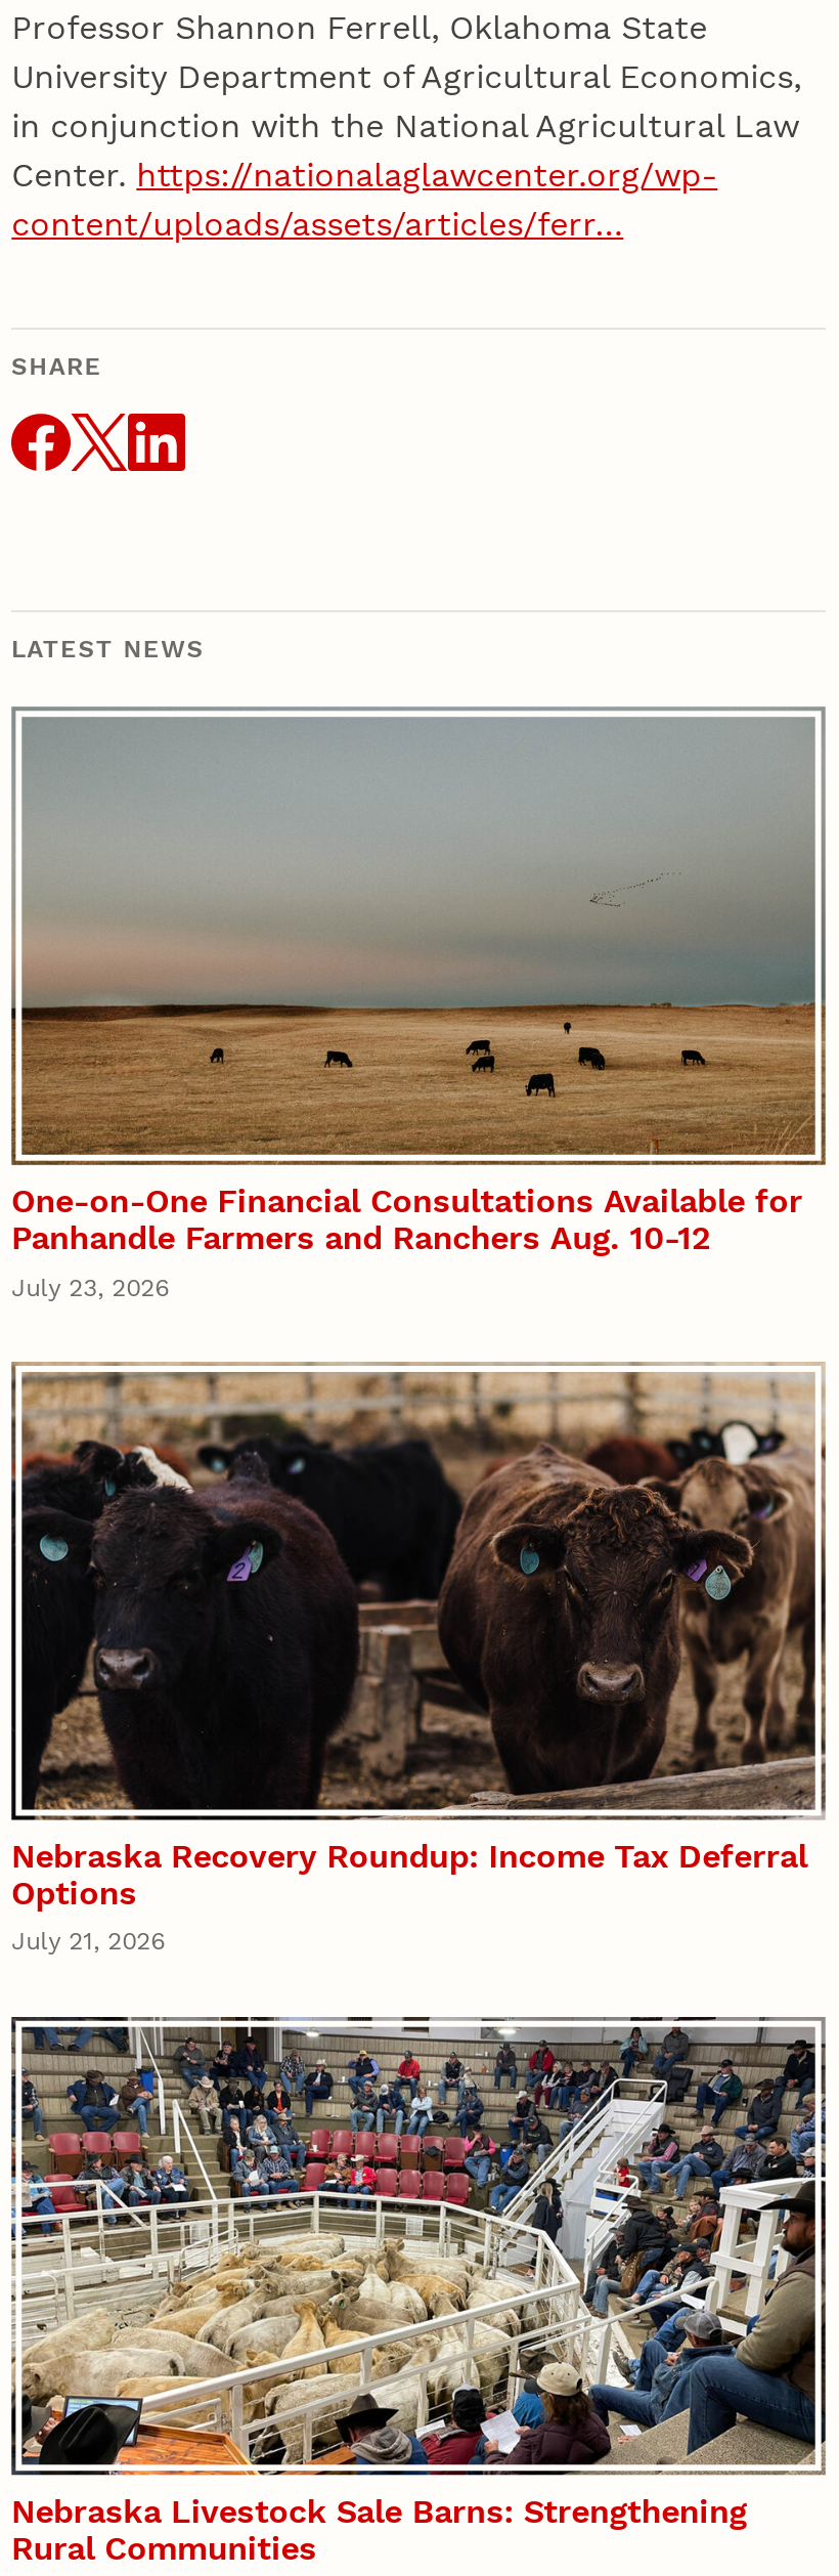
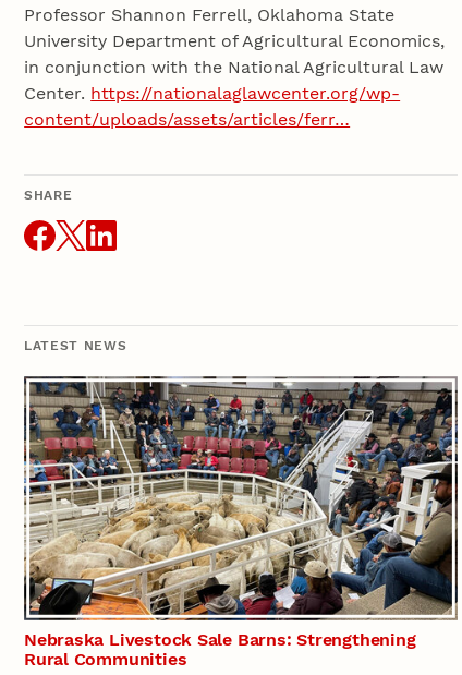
- [image]
- One-on-One Financial Consultations Available for
- Panhandle Farmers and Ranchers Aug. 10-12
- July 23, 2026

- [image]
- Nebraska Recovery Roundup: Income Tax Deferral
- Options
- July 21, 2026
